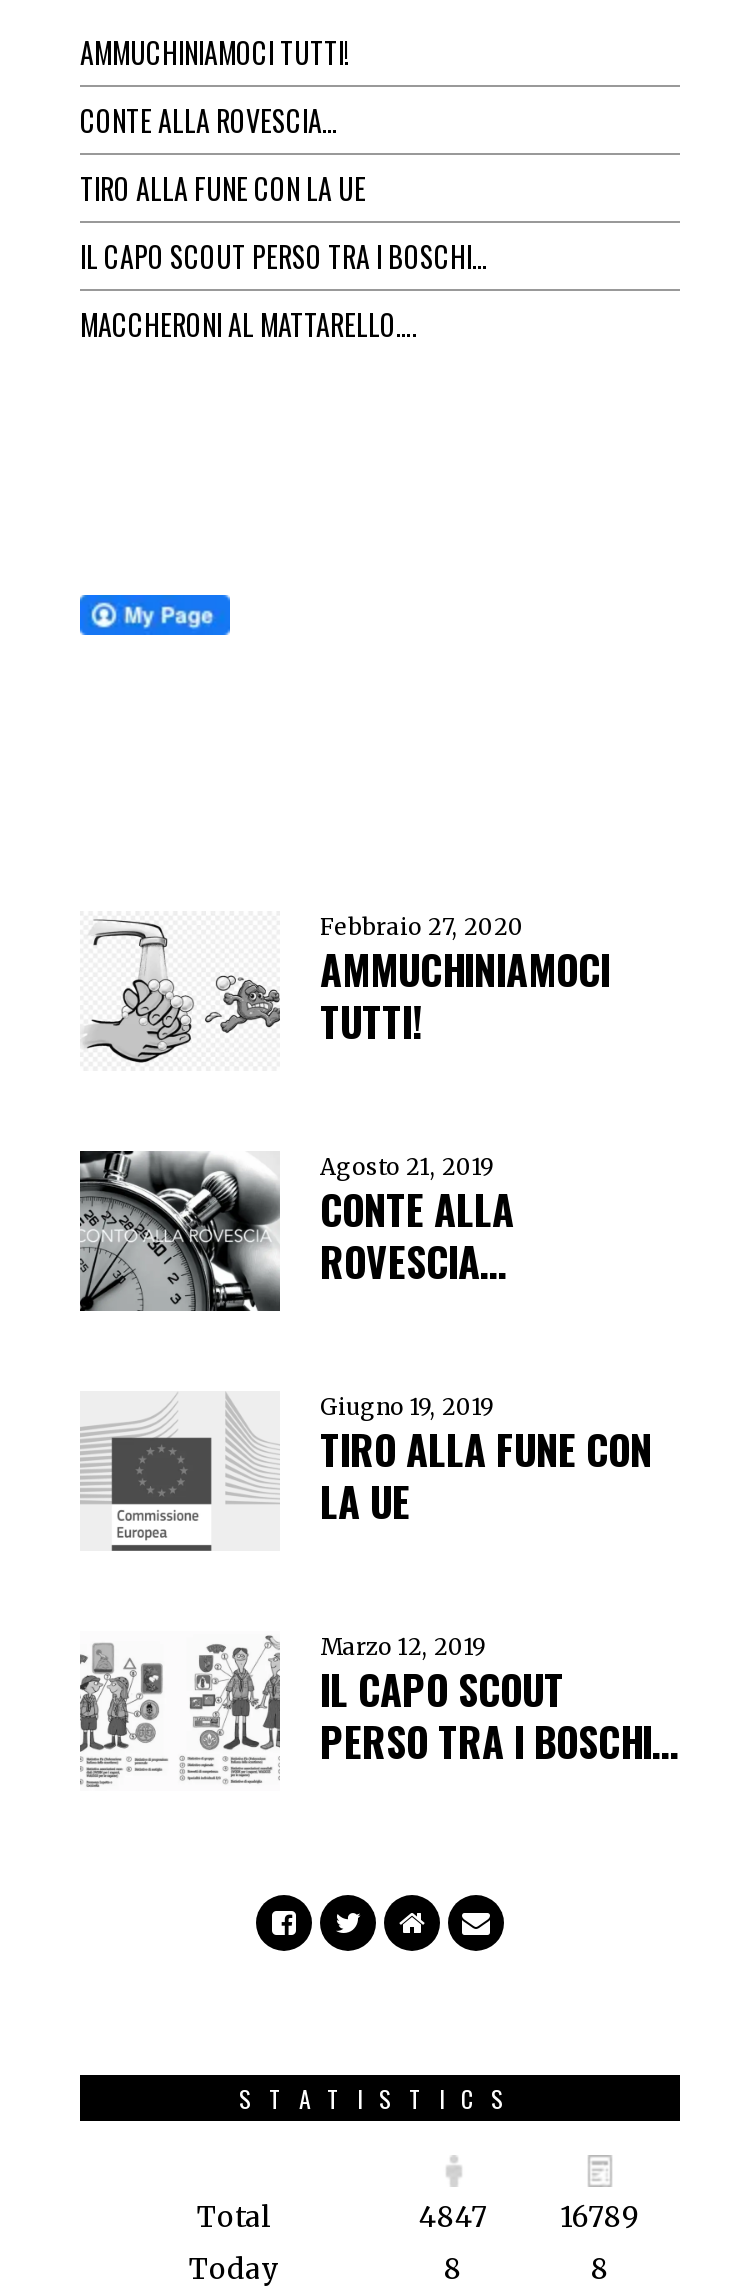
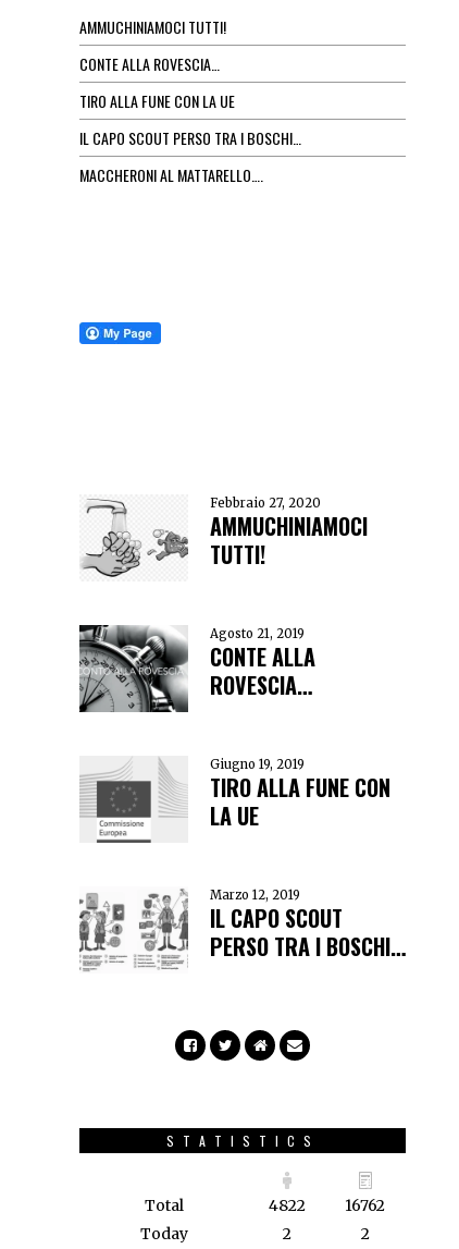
- 4847
+ 4822

- 16789
+ 16762

- 8
+ 2

- 8
+ 2
